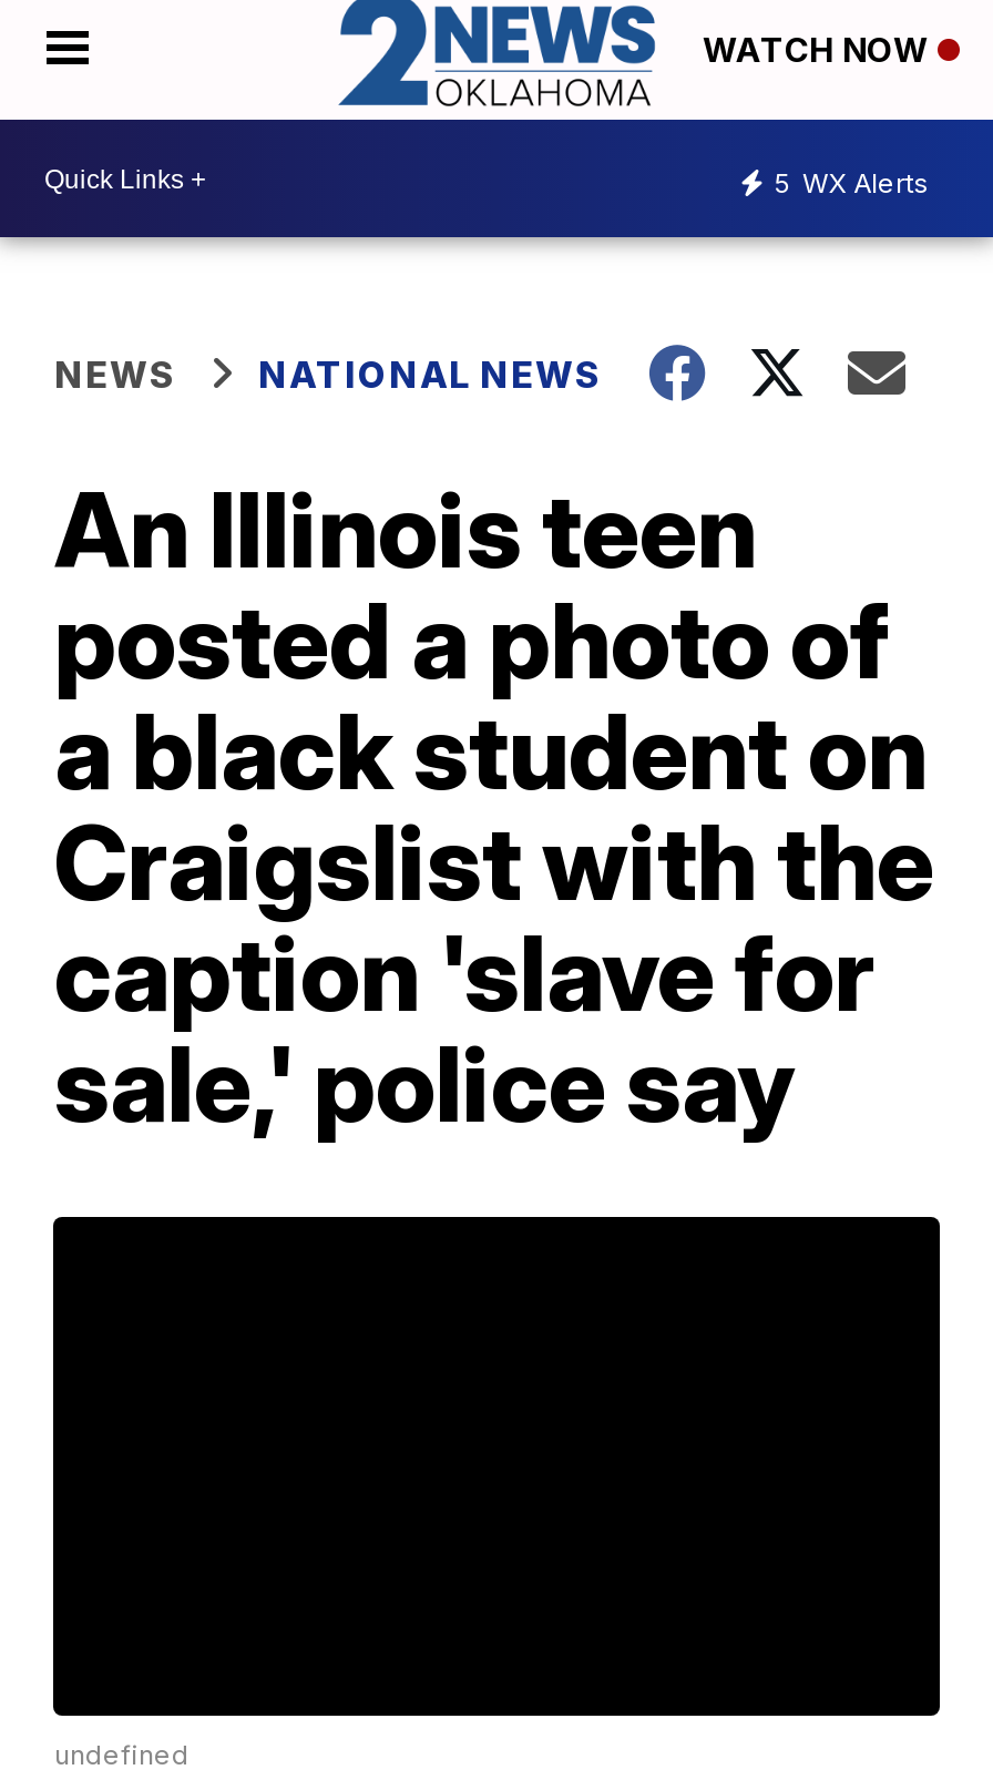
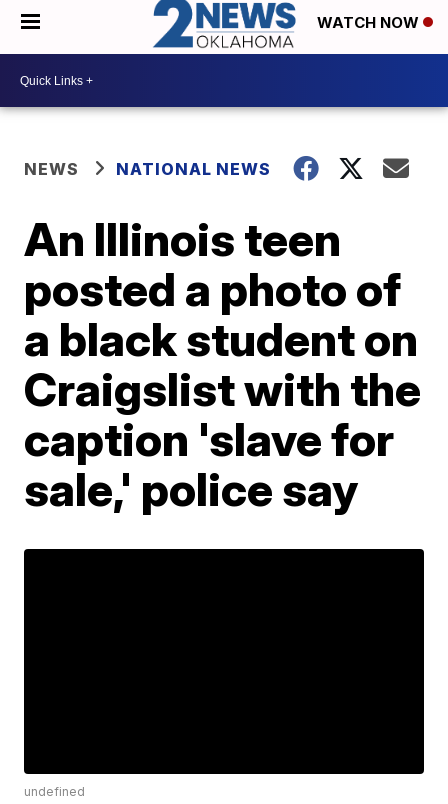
- 5 WX Alerts
